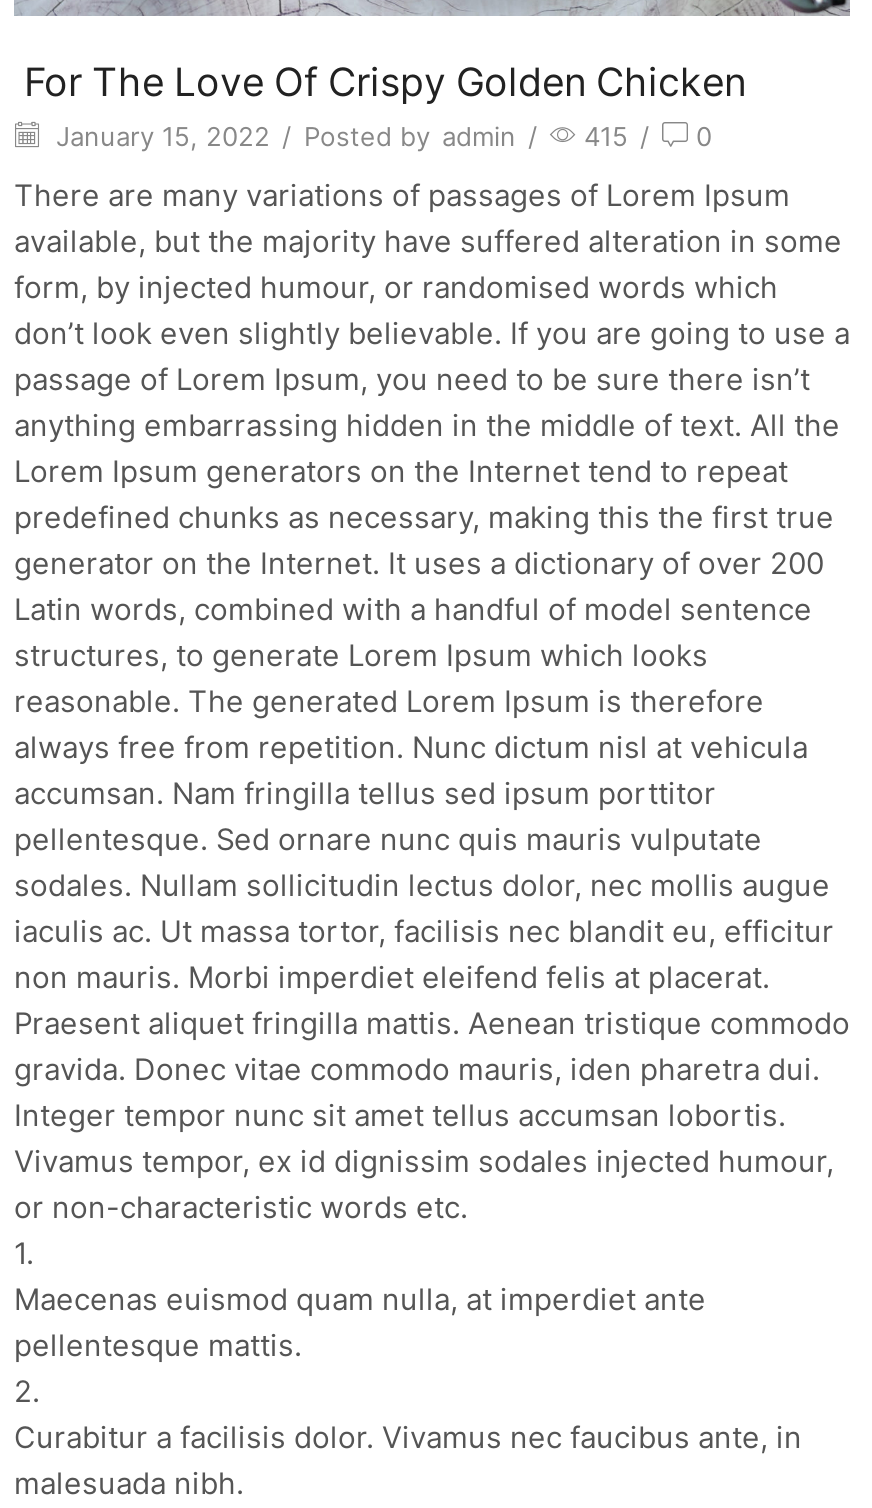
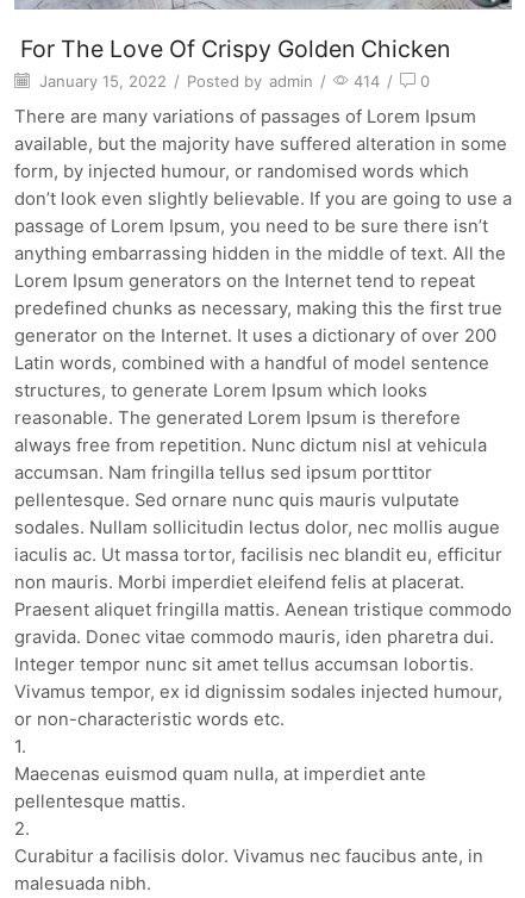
- January 15, 2022 / Posted by admin / 415 / 0
+ January 15, 2022 / Posted by admin / 414 / 0
